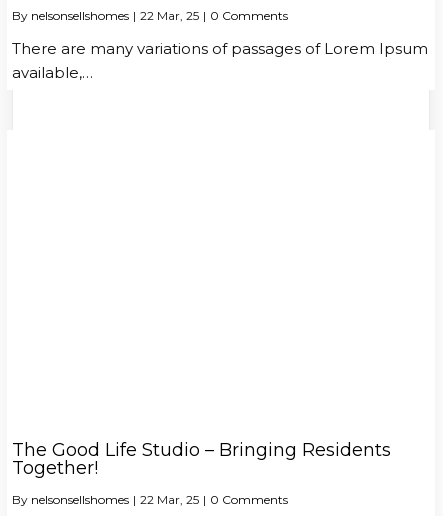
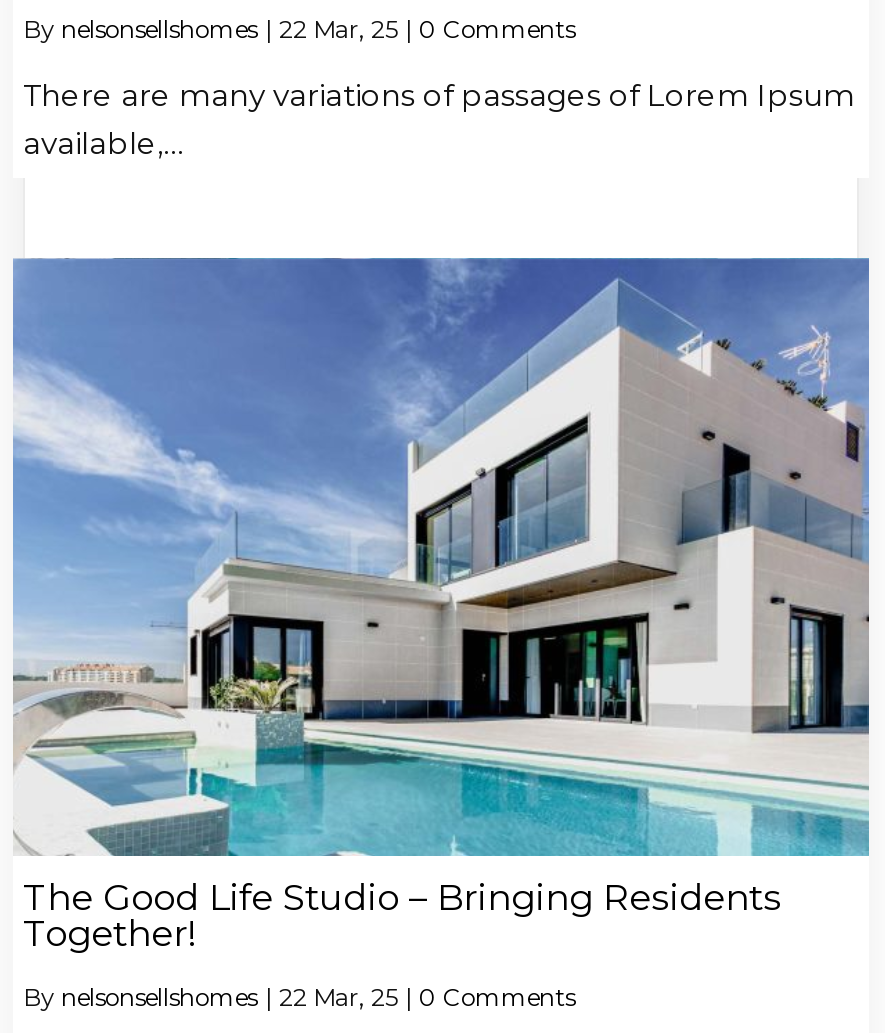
+ [image]
